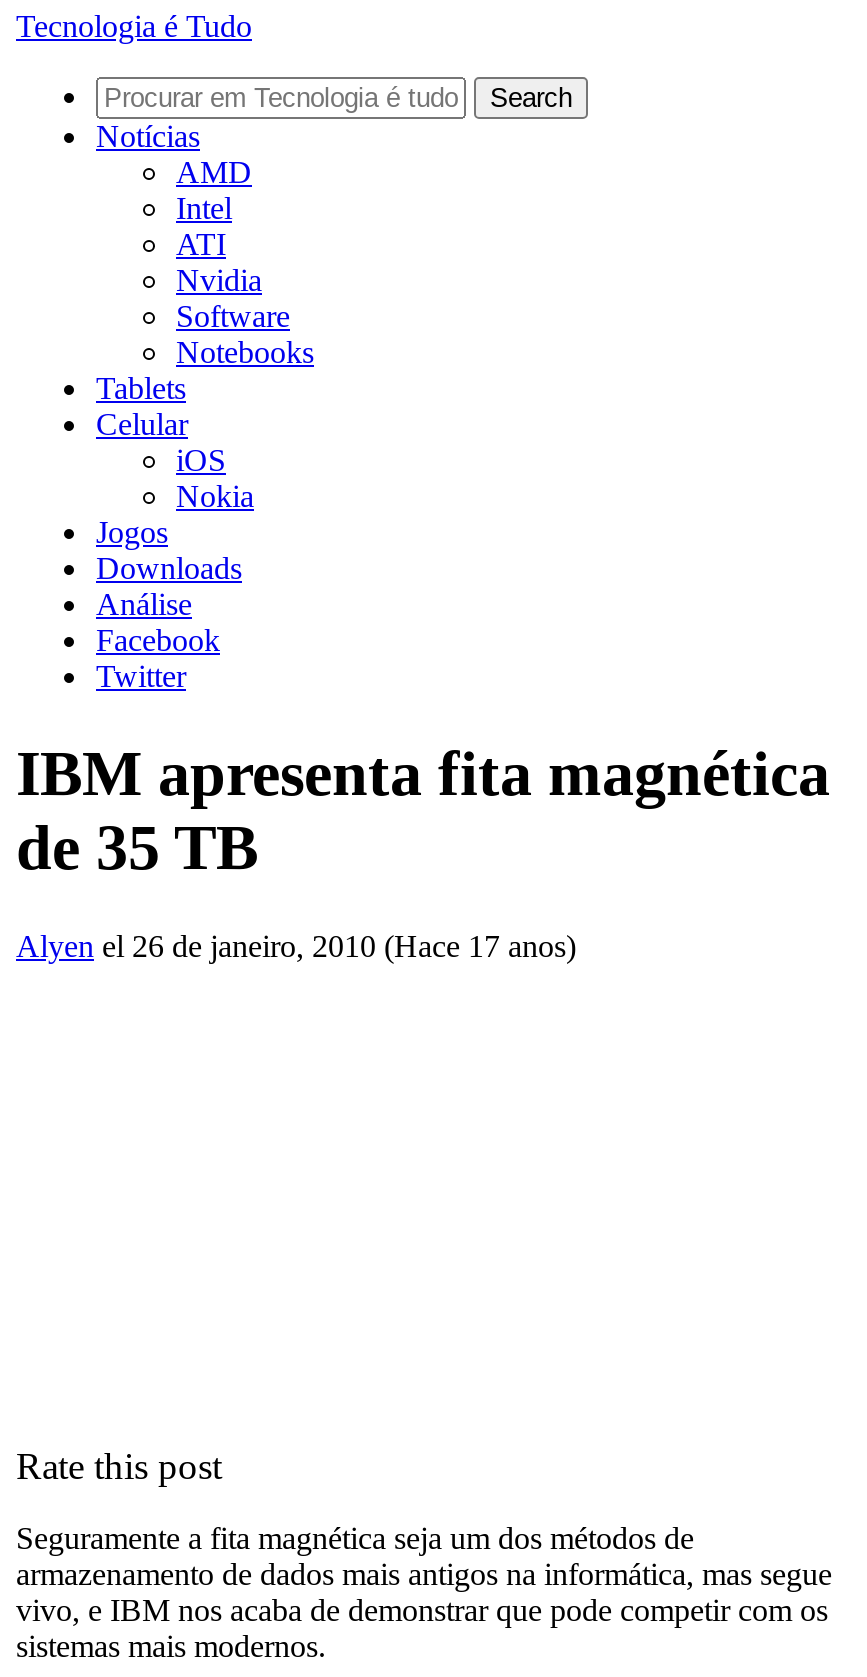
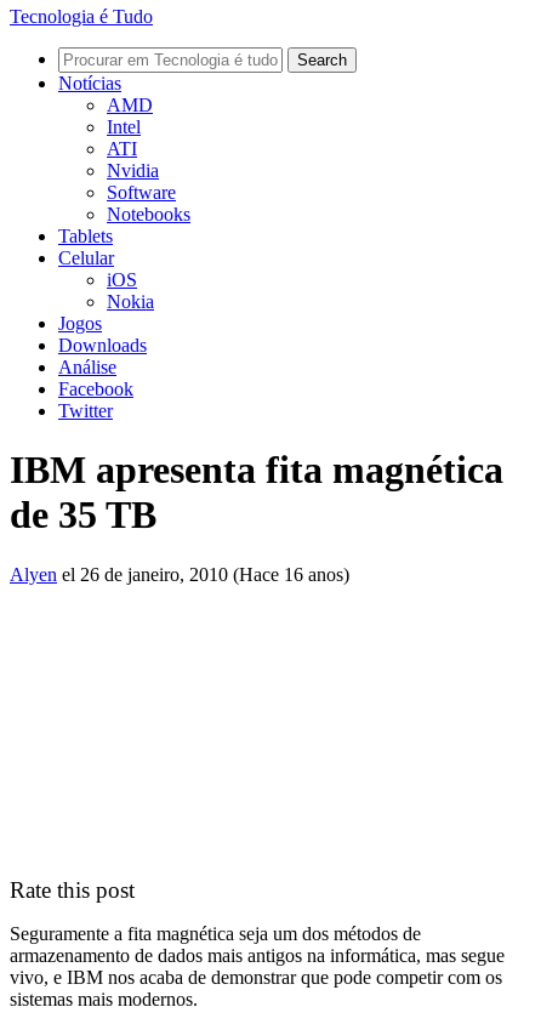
- Alyen el 26 de janeiro, 2010 (Hace 17 anos)
+ Alyen el 26 de janeiro, 2010 (Hace 16 anos)
